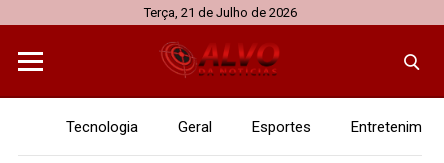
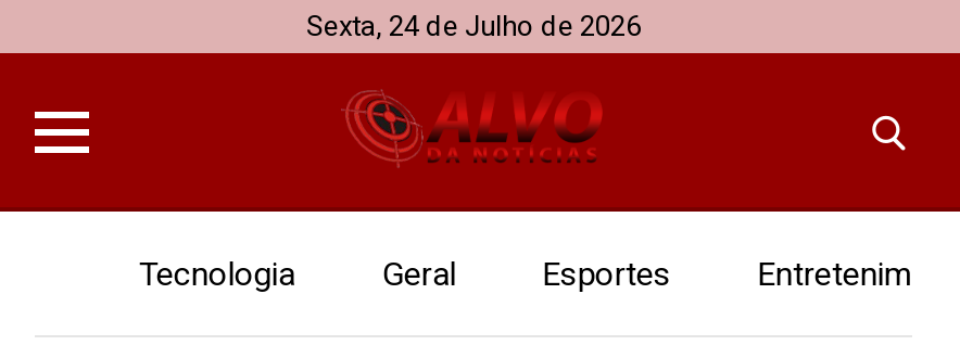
- Terça, 21 de Julho de 2026
+ Sexta, 24 de Julho de 2026
